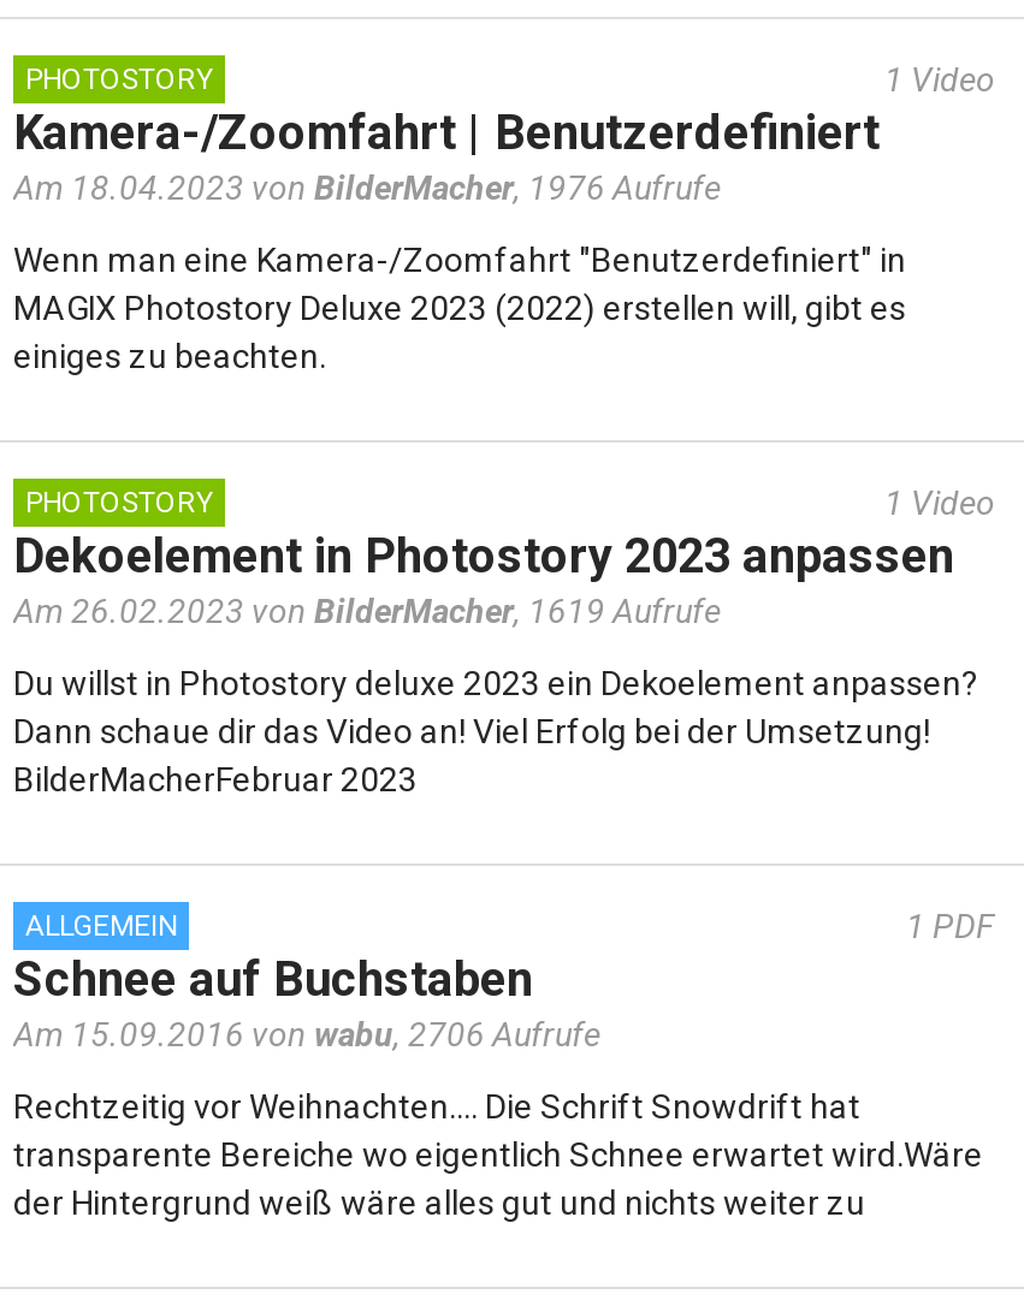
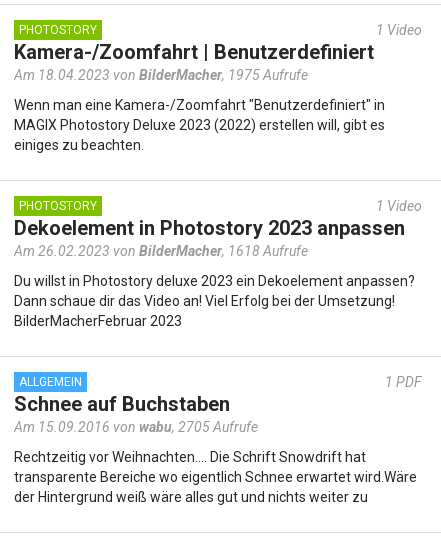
- Am 18.04.2023 von BilderMacher, 1976 Aufrufe
+ Am 18.04.2023 von BilderMacher, 1975 Aufrufe

- Am 26.02.2023 von BilderMacher, 1619 Aufrufe
+ Am 26.02.2023 von BilderMacher, 1618 Aufrufe

- Am 15.09.2016 von wabu, 2706 Aufrufe
+ Am 15.09.2016 von wabu, 2705 Aufrufe
